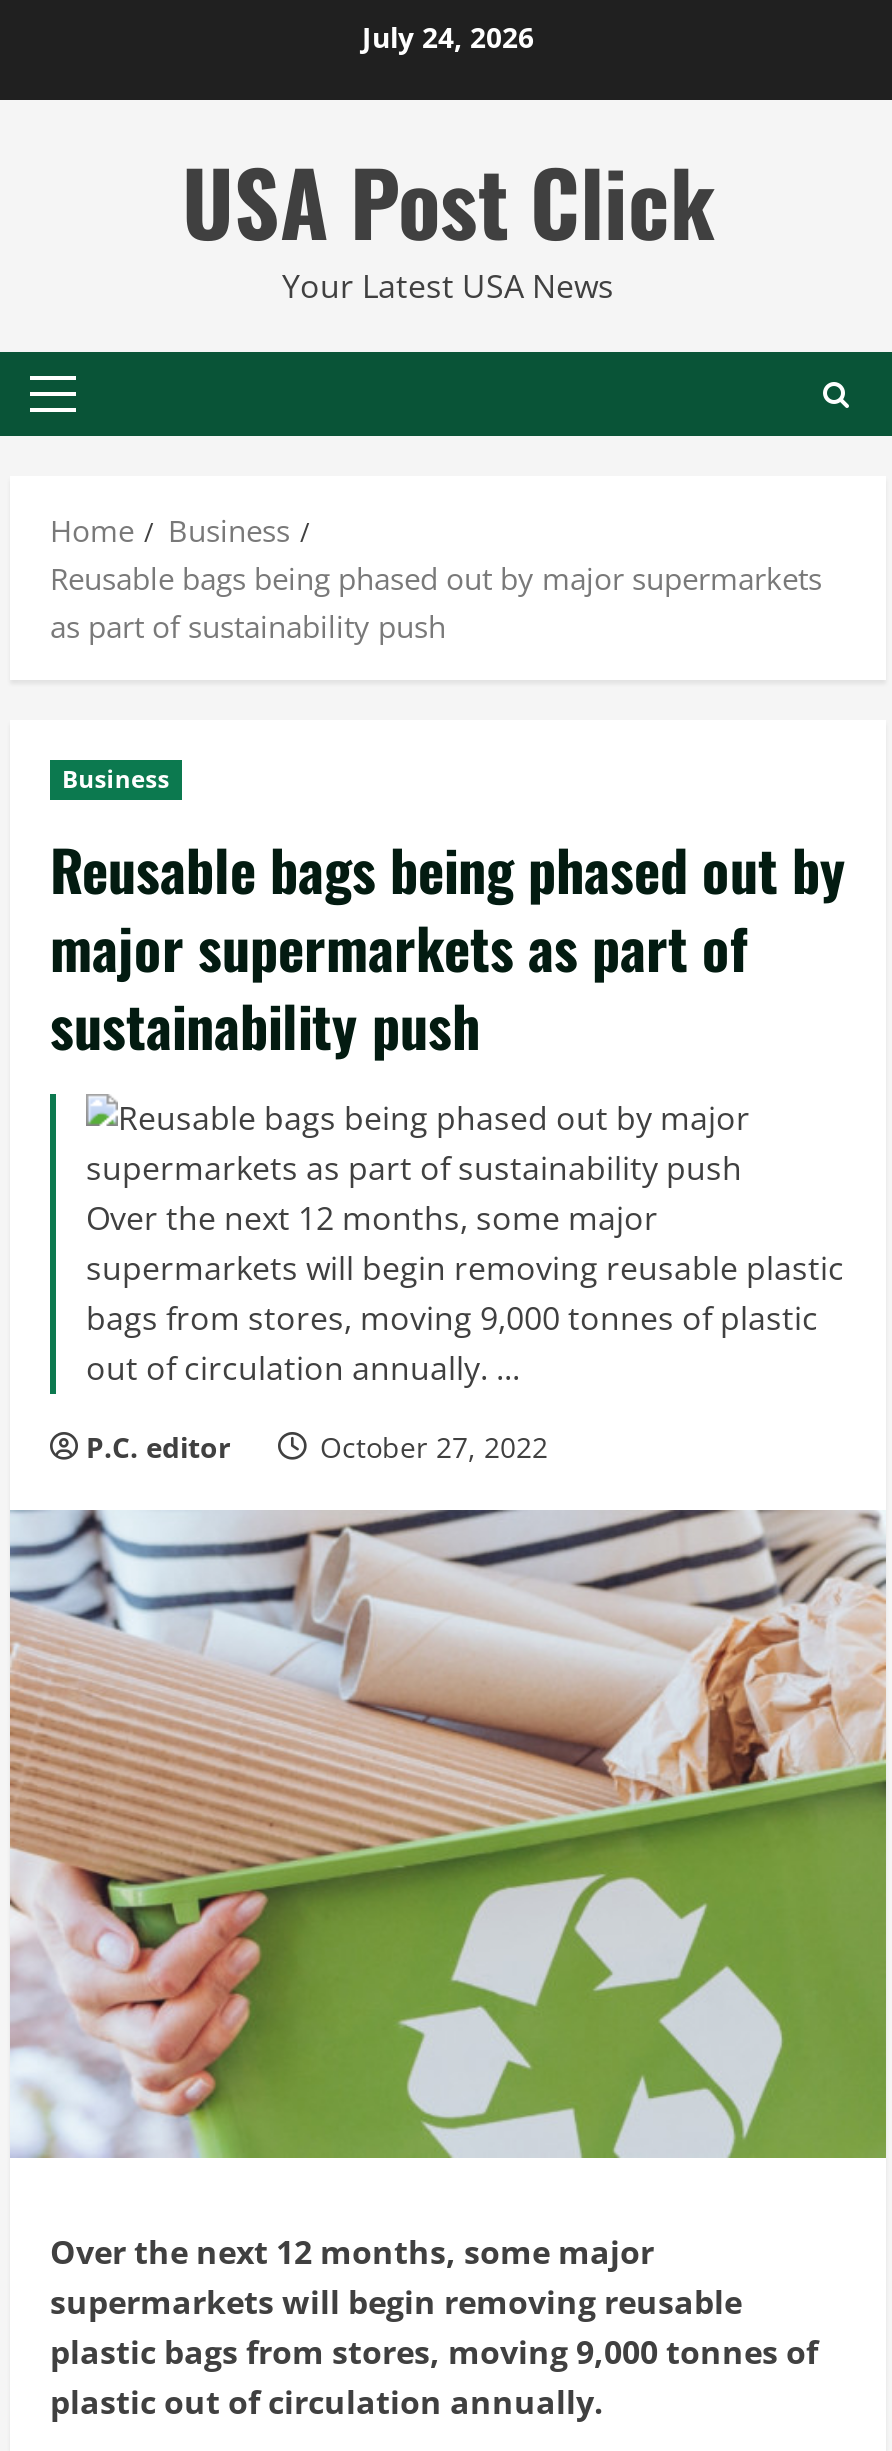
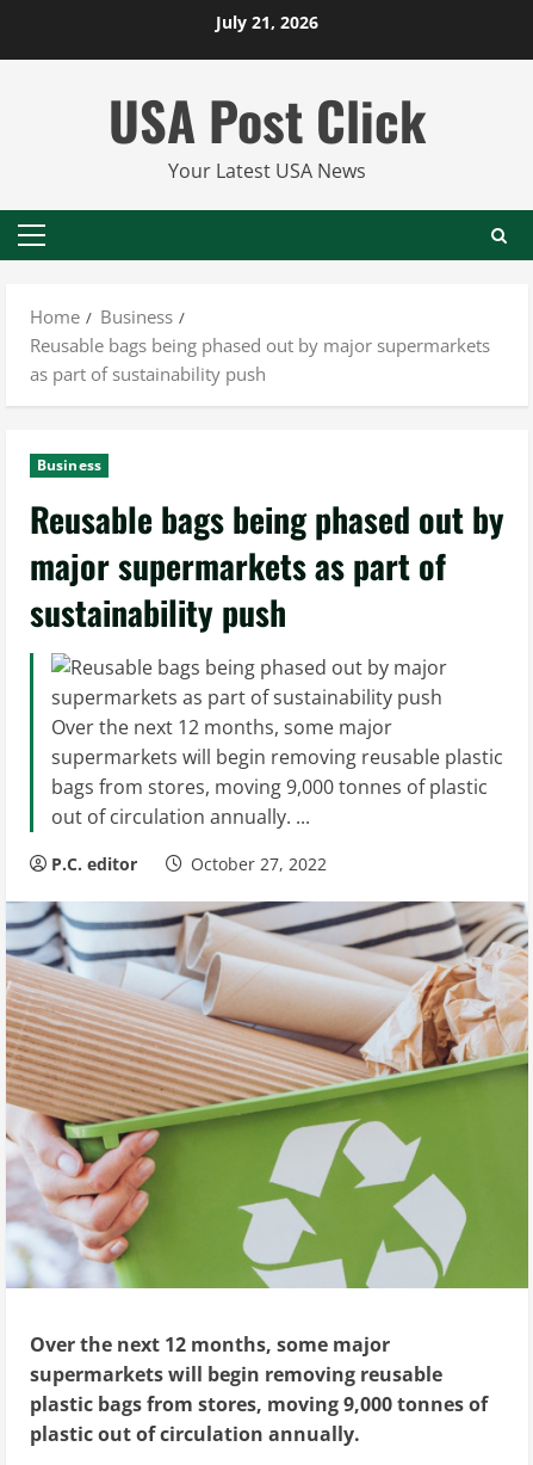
- July 24, 2026
+ July 21, 2026
